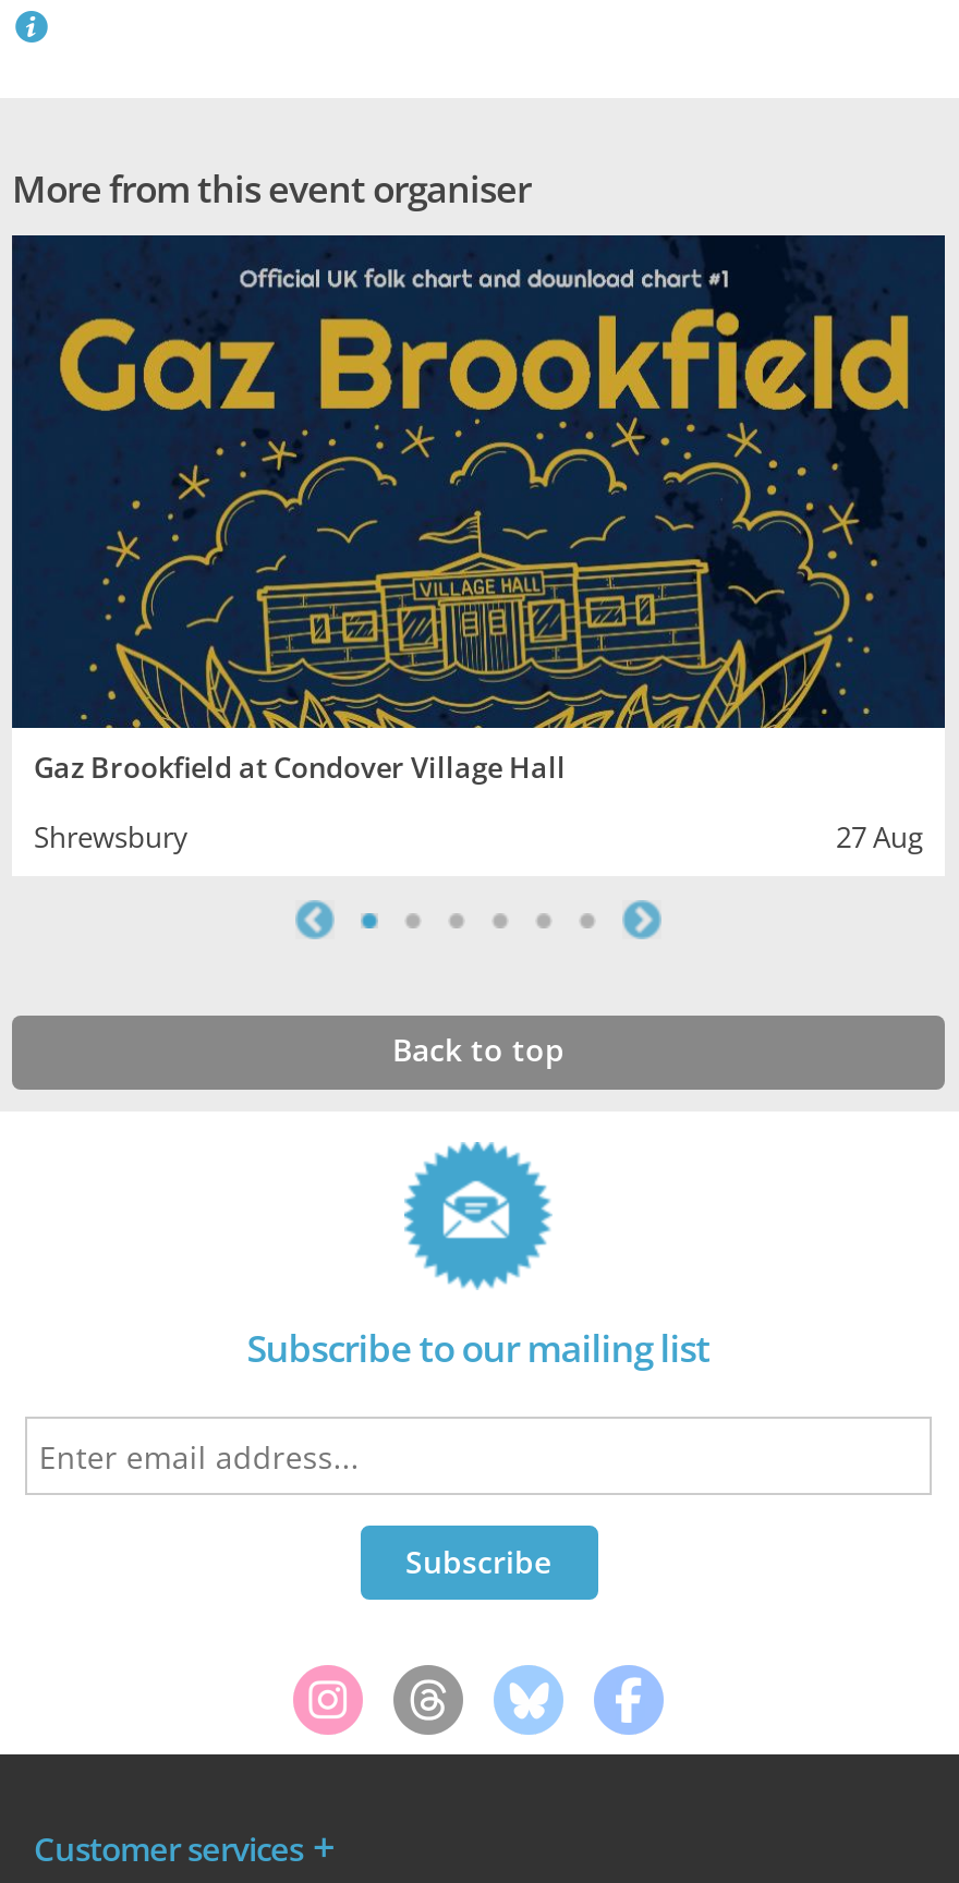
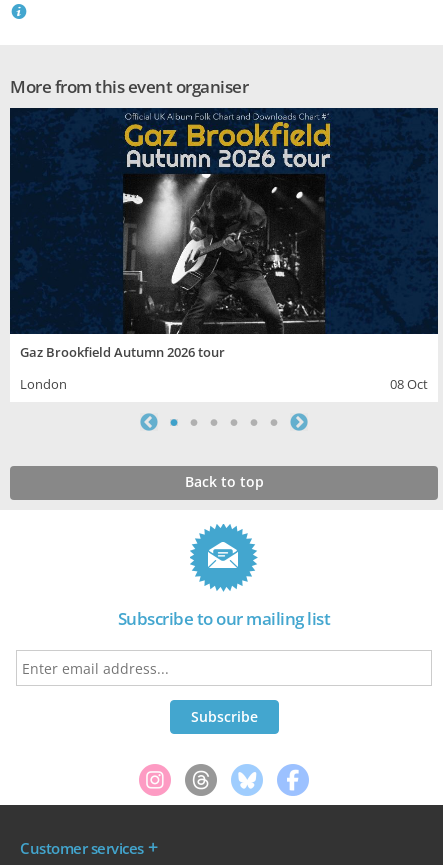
- [image]
- Gaz Brookfield at Condover Village Hall
+ [image]
+ Gaz Brookfield Autumn 2026 tour

- Shrewsbury
- 27 Aug
+ London
+ 08 Oct
